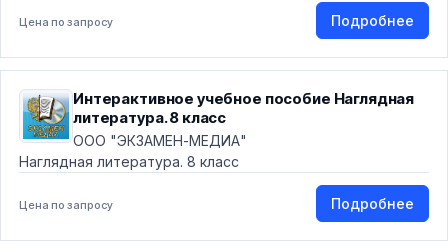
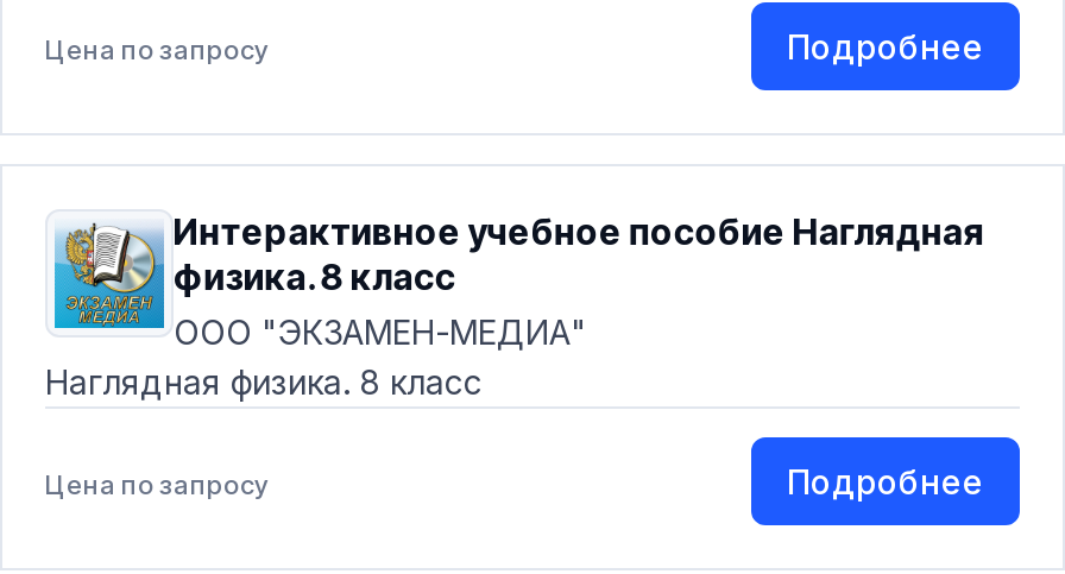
- литература. 8 класс
+ физика. 8 класс

- Наглядная литература. 8 класс
+ Наглядная физика. 8 класс
